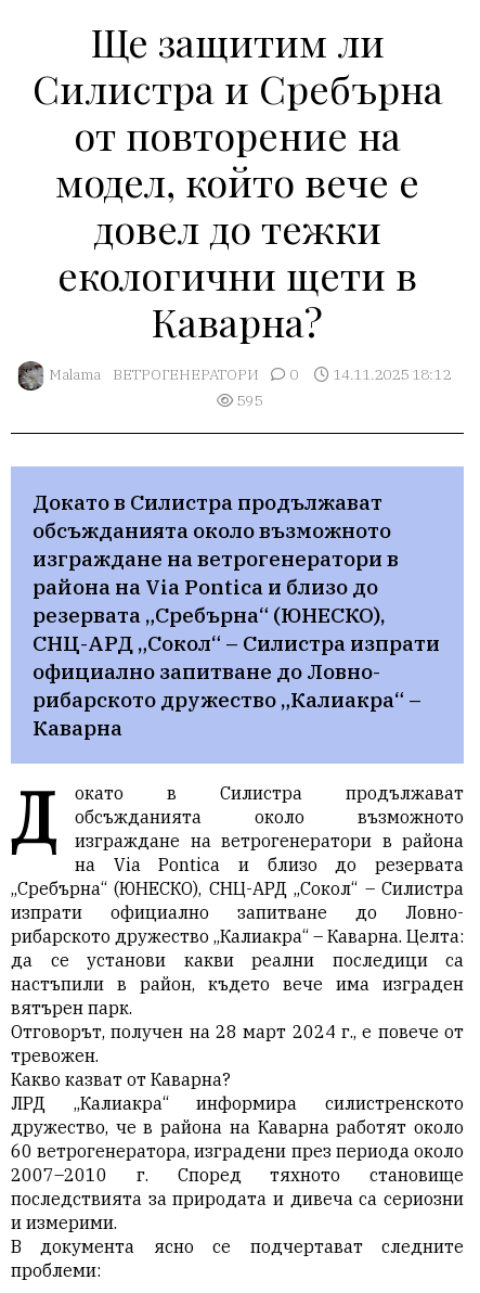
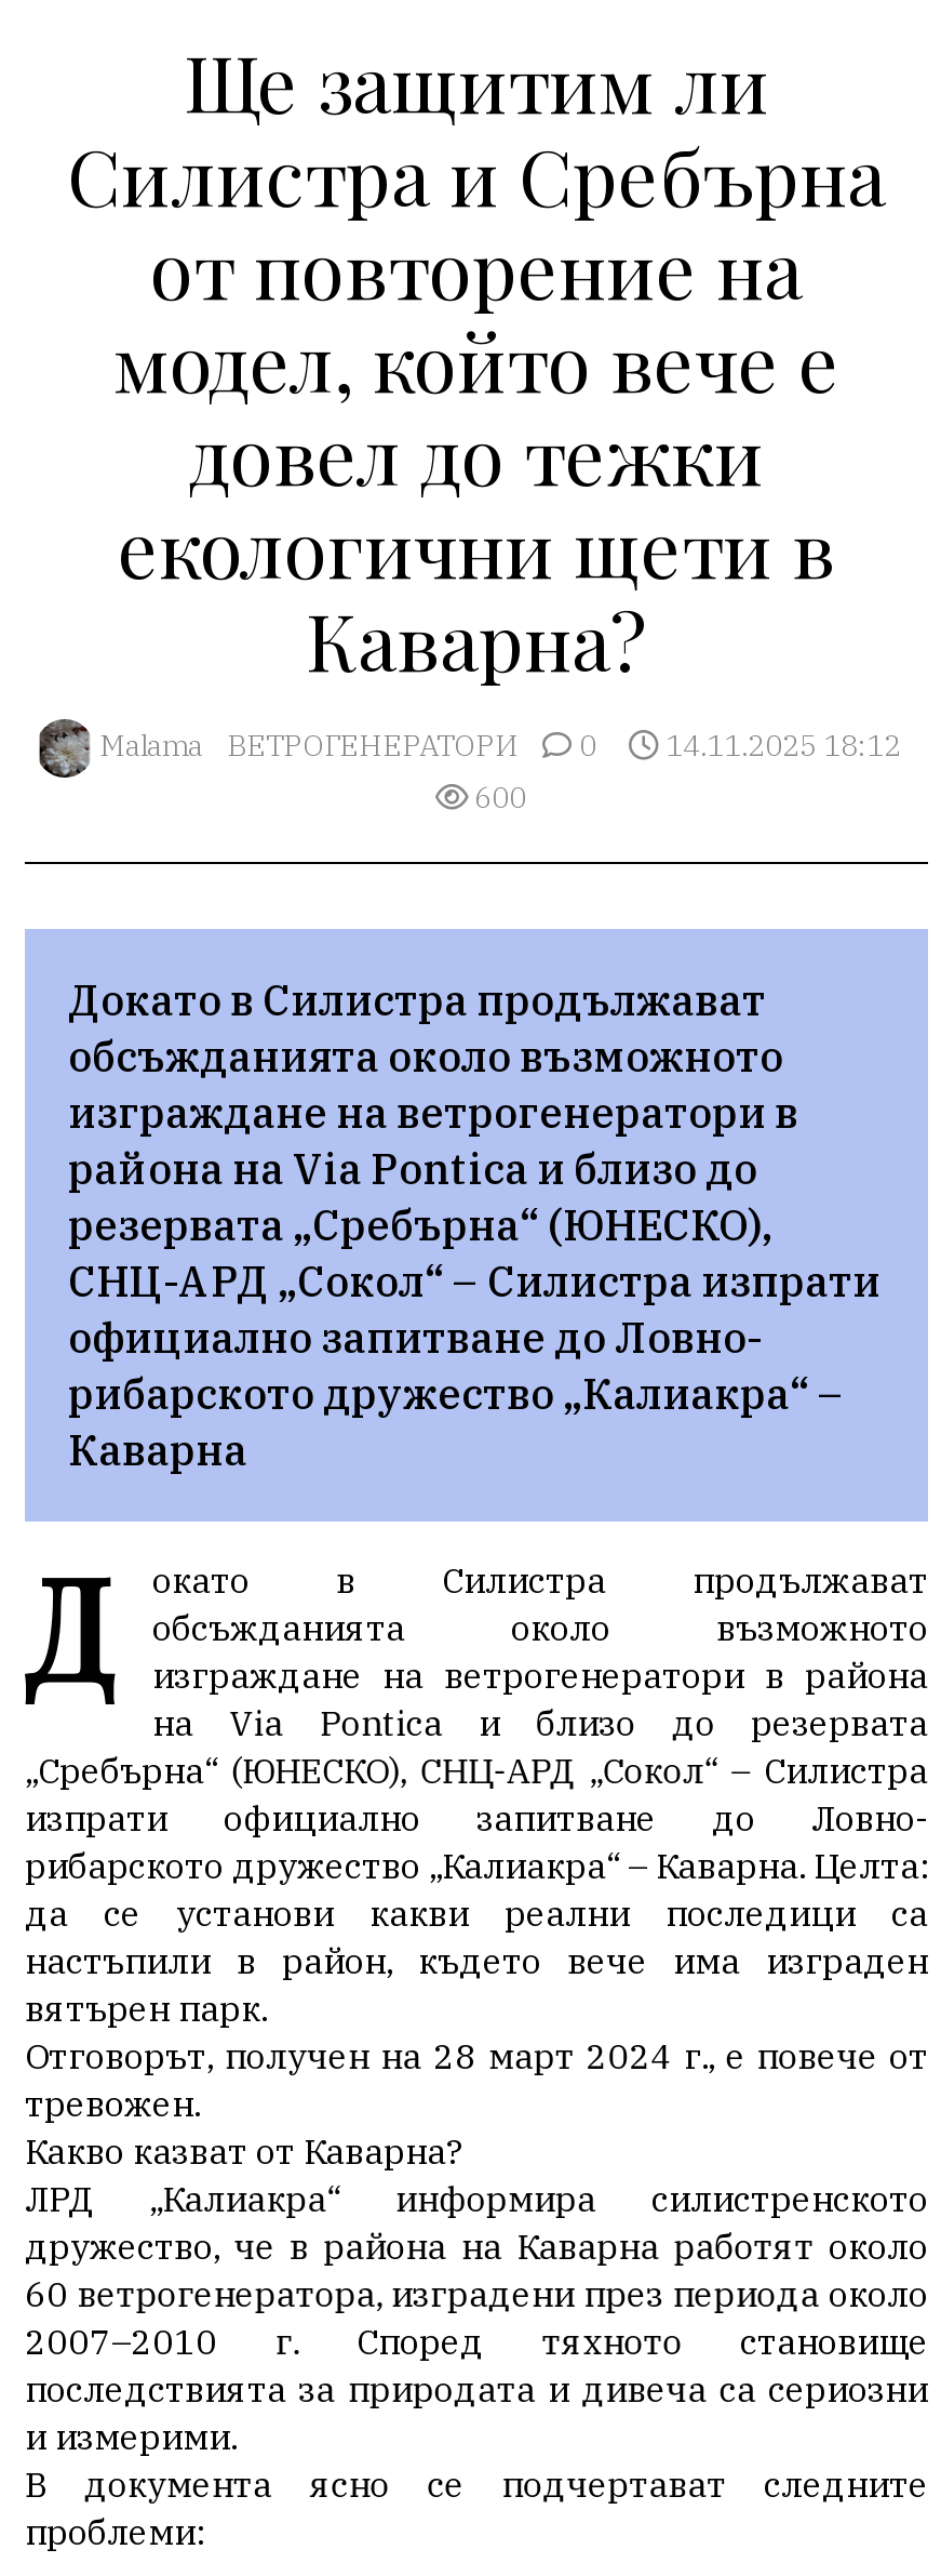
- 595
+ 600
